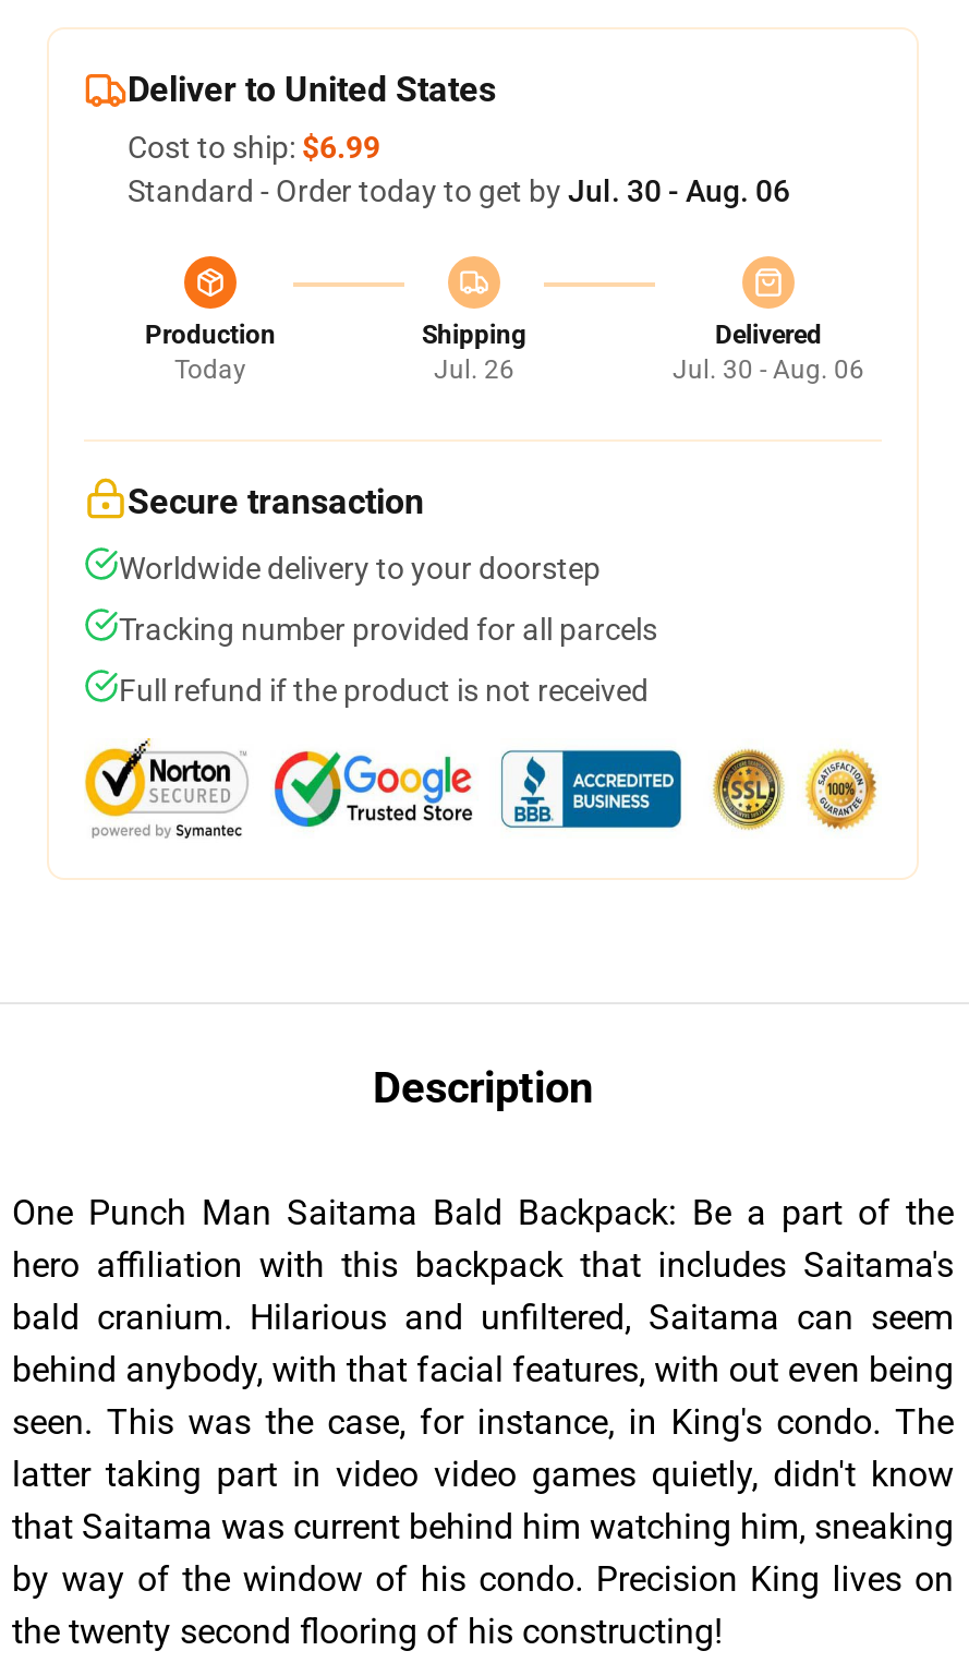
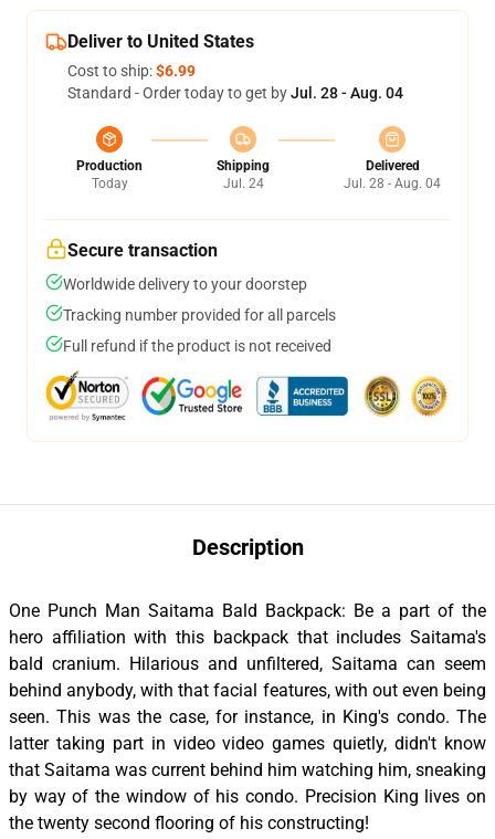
- Standard - Order today to get by Jul. 30 - Aug. 06
+ Standard - Order today to get by Jul. 28 - Aug. 04

- Jul. 26
+ Jul. 24

- Jul. 30 - Aug. 06
+ Jul. 28 - Aug. 04
